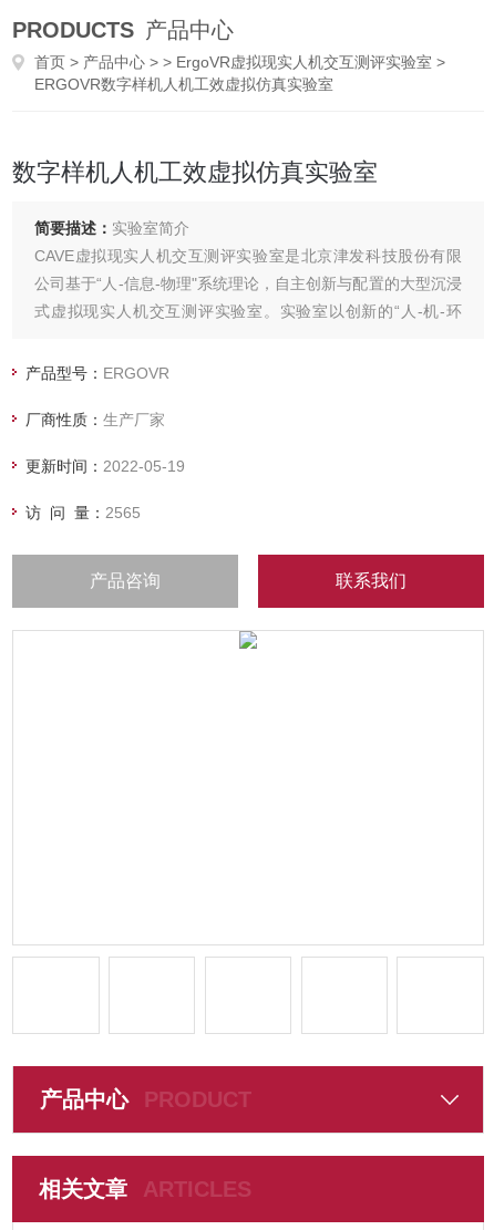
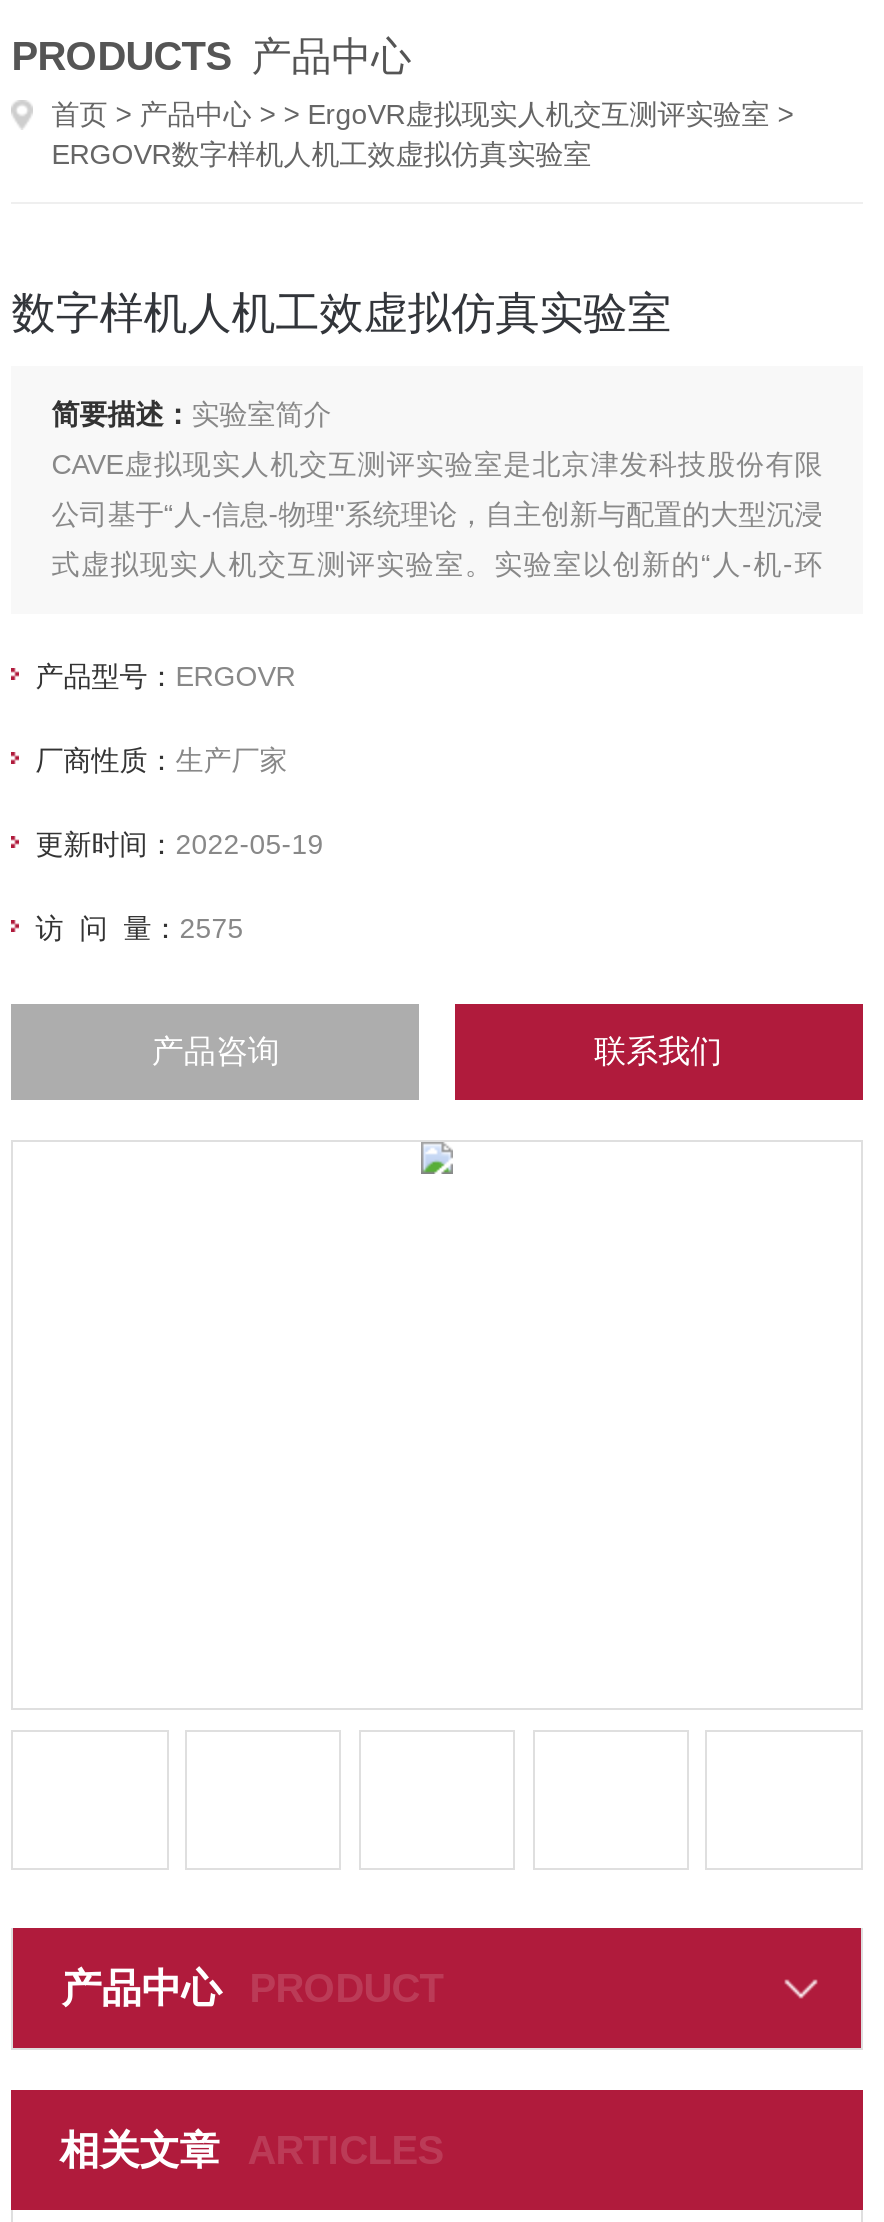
- 访 问 量：2565
+ 访 问 量：2575
